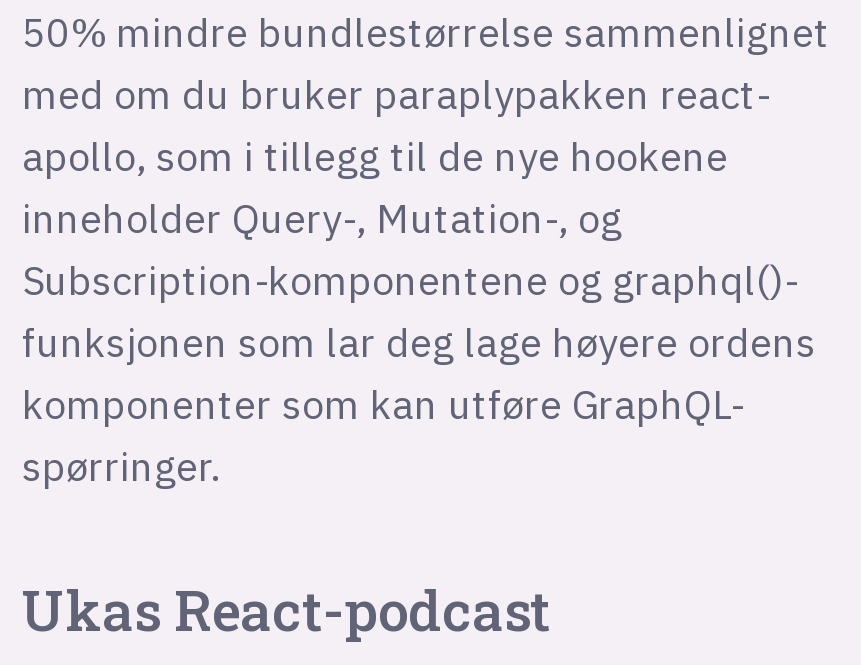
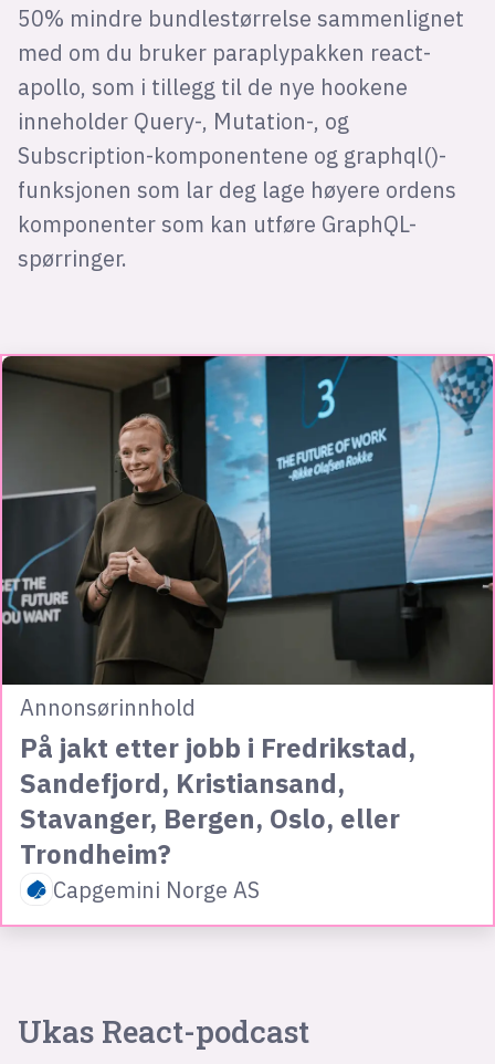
+ [image]
+ Annonsørinnhold
+ På jakt etter jobb i Fredrikstad,
+ Sandefjord, Kristiansand,
+ Stavanger, Bergen, Oslo, eller
+ Trondheim?
+ Capgemini Norge AS
